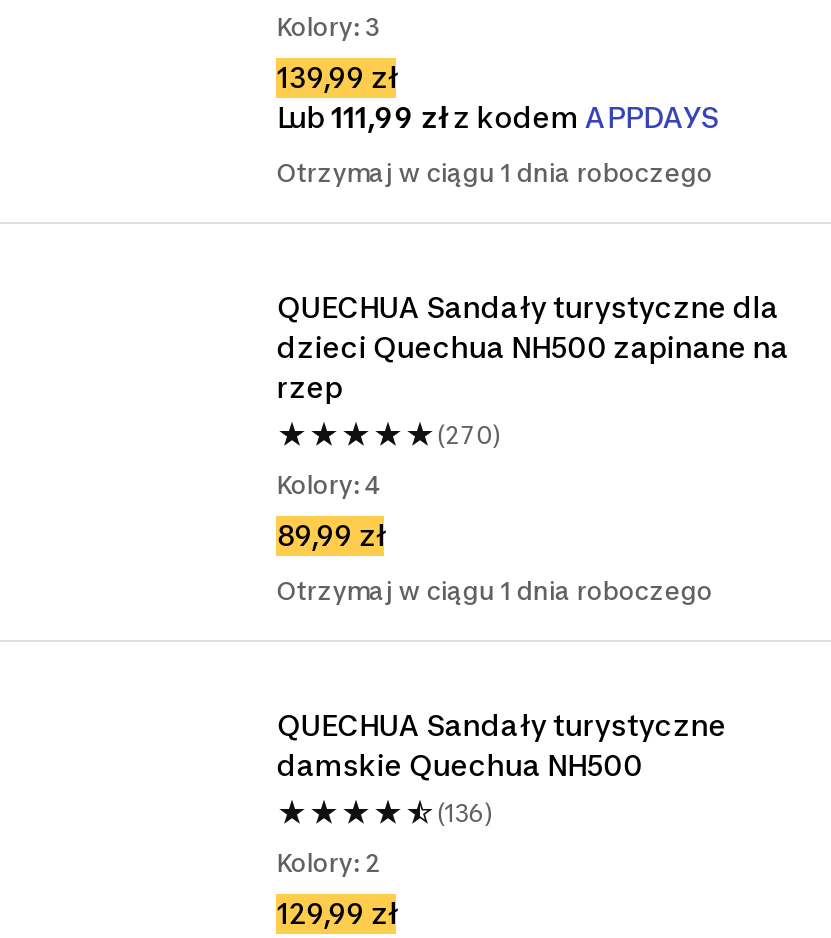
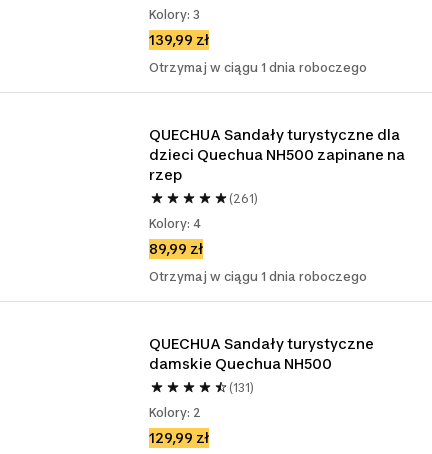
- Lub 111,99 zł z kodem APPDAYS

- (270)
+ (261)

- (136)
+ (131)
